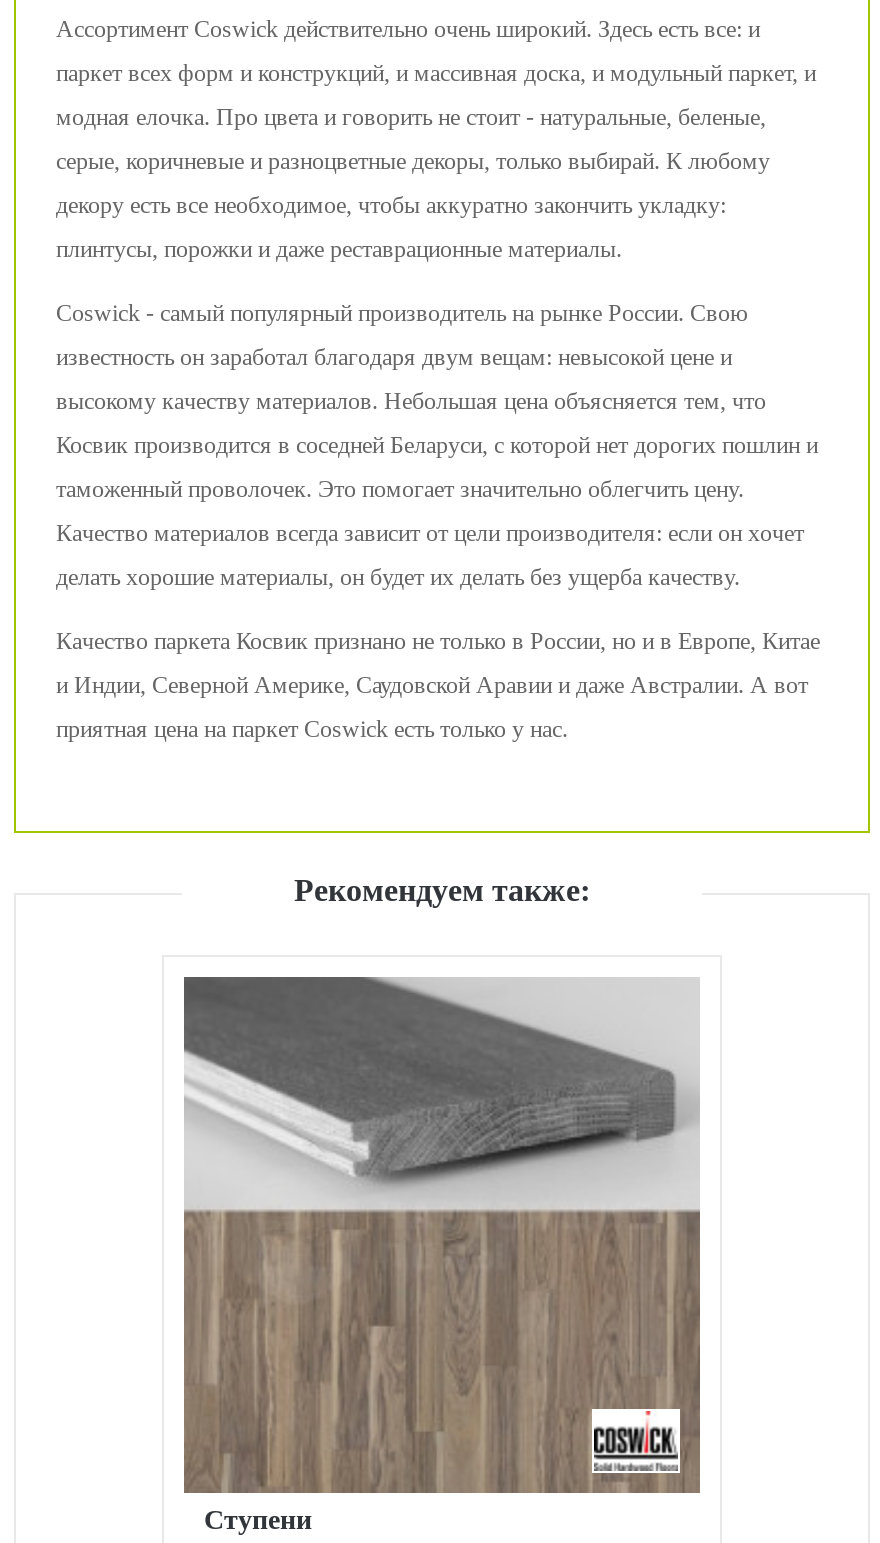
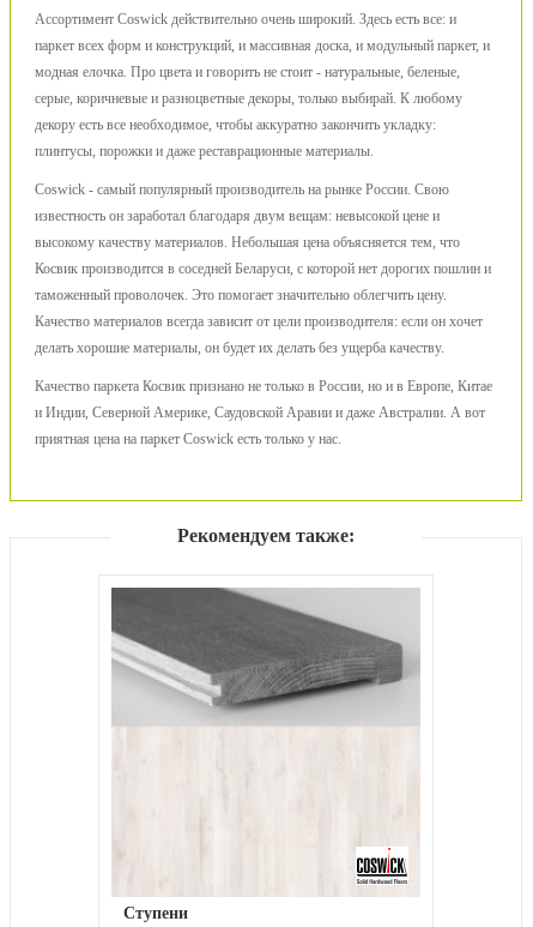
- [image]
